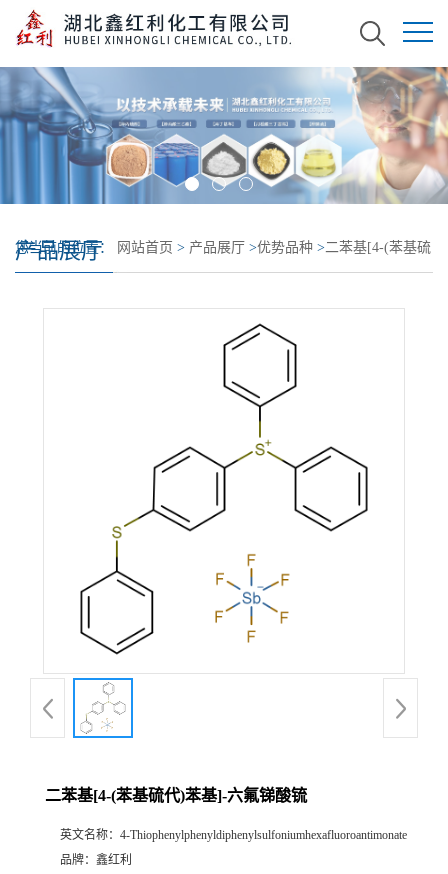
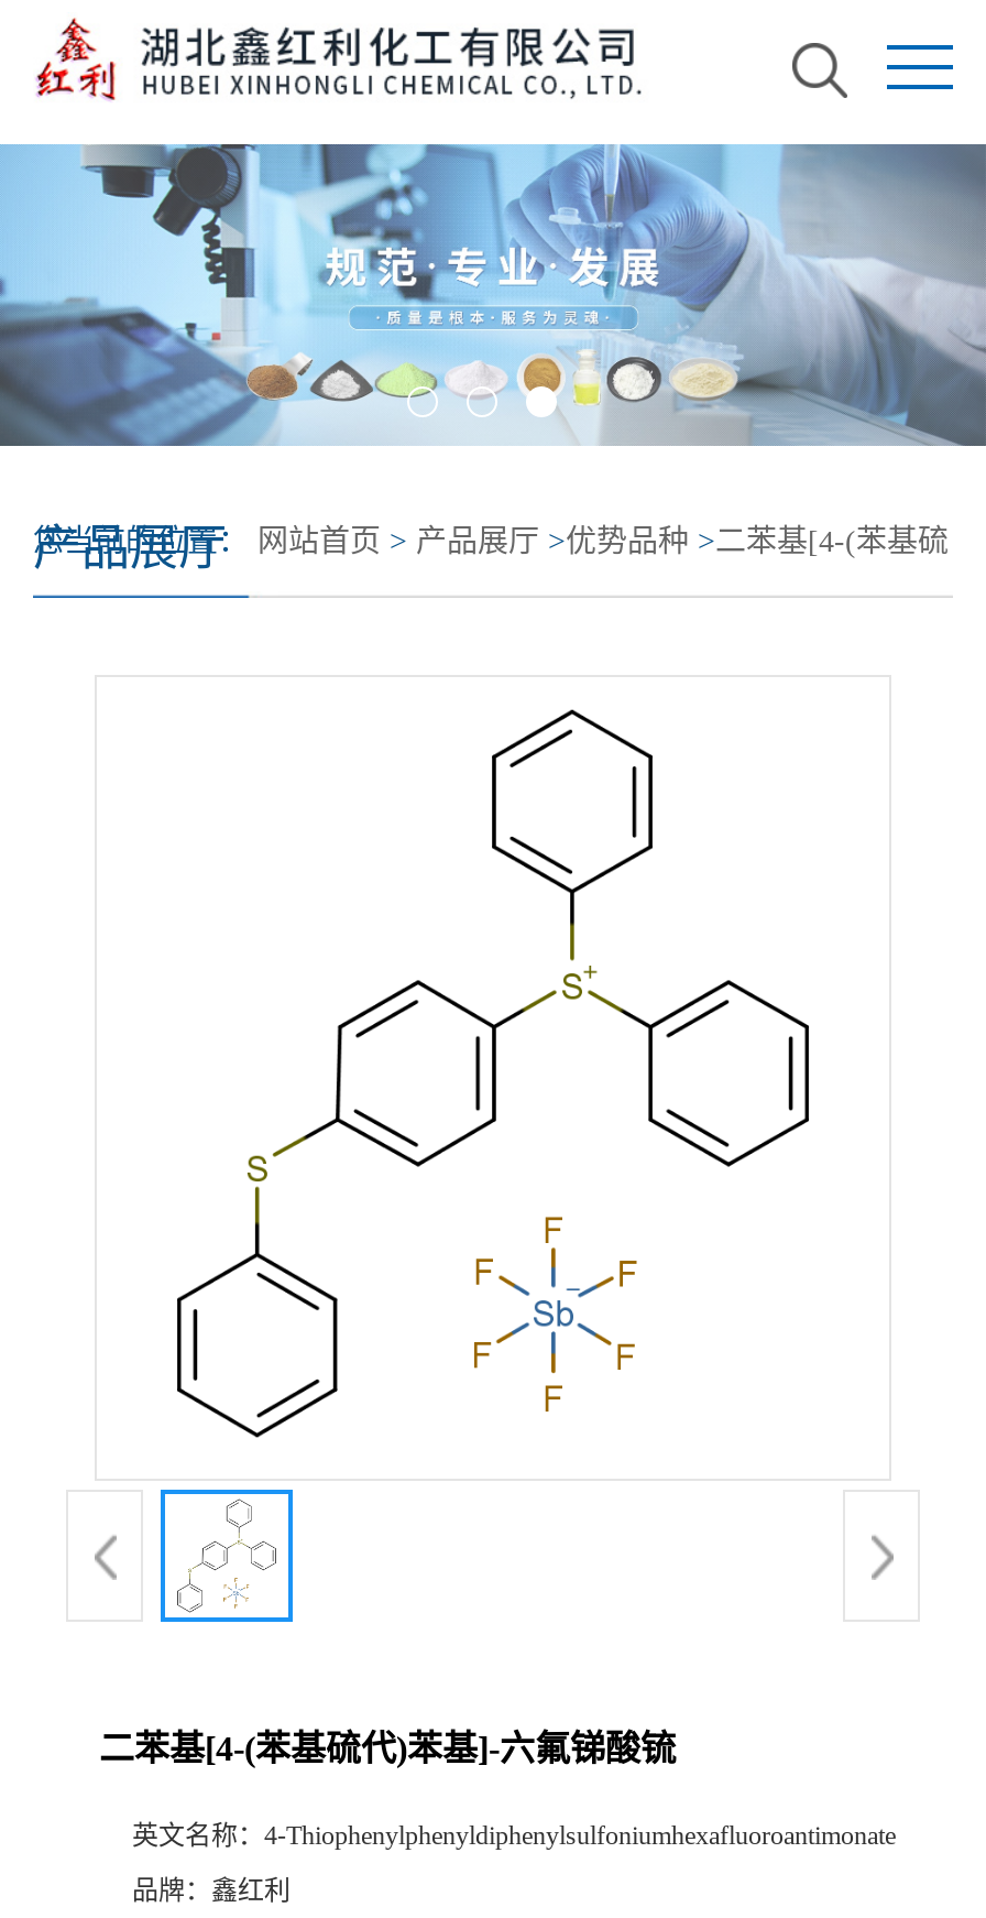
- [image]
+ [image]
